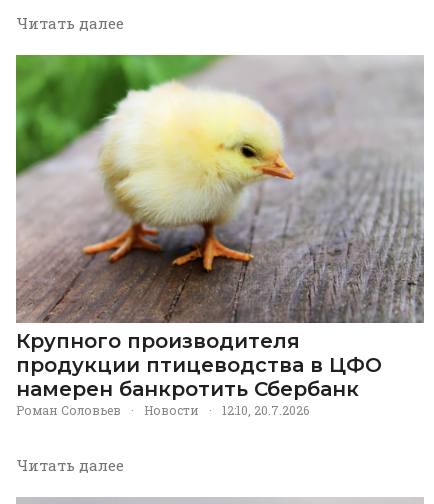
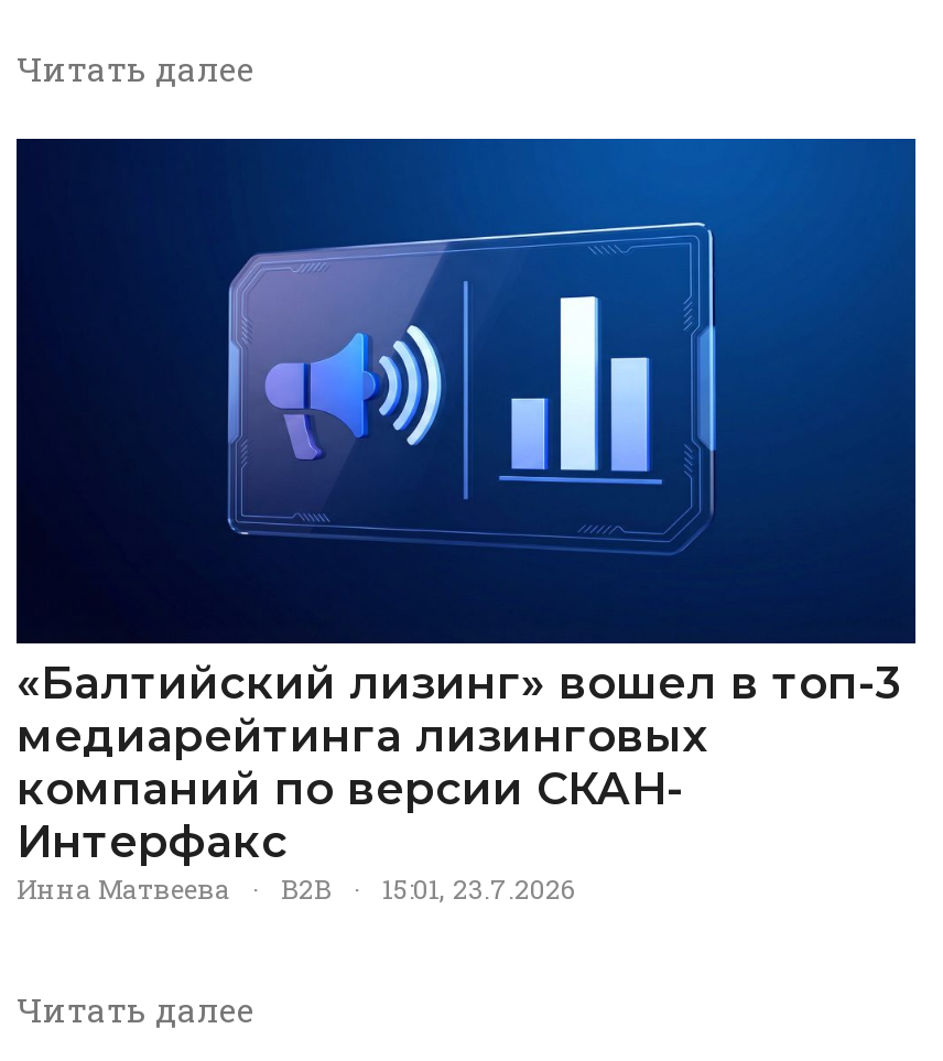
- [image]
+ [image]

- Крупного производителя
- продукции птицеводства в ЦФО
- намерен банкротить Сбербанк
- Роман Соловьев
+ «Балтийский лизинг» вошел в топ-3
+ медиарейтинга лизинговых
+ компаний по версии СКАН-
+ Интерфакс
+ Инна Матвеева

- Новости
+ B2B

- 12:10, 20.7.2026
+ 15:01, 23.7.2026
